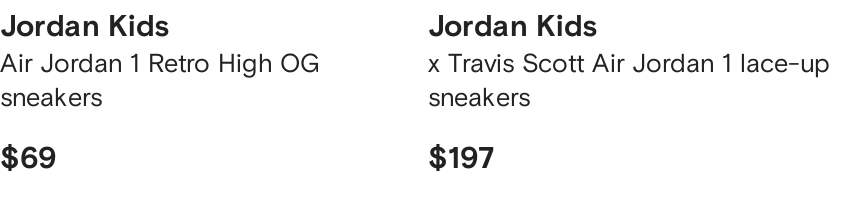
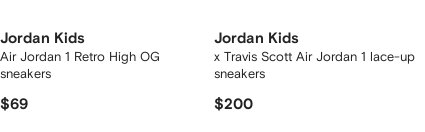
- $197
+ $200
